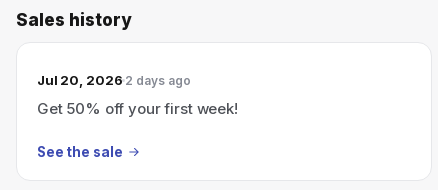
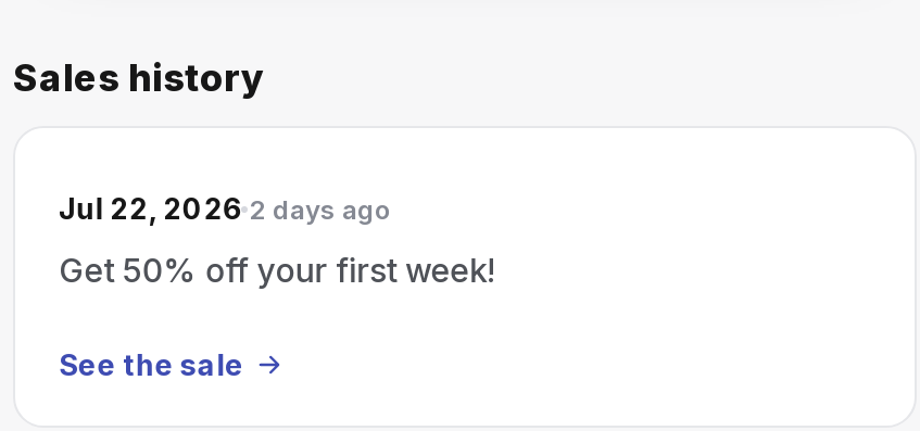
- Jul 20, 2026 2 days ago
+ Jul 22, 2026 2 days ago
